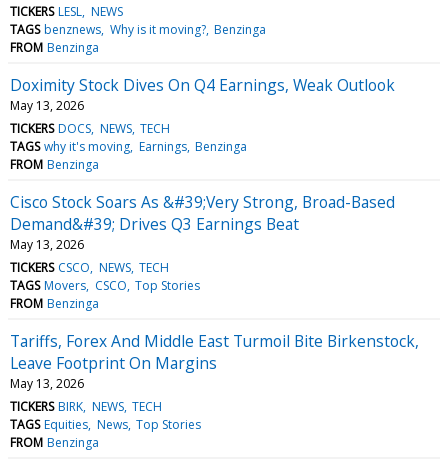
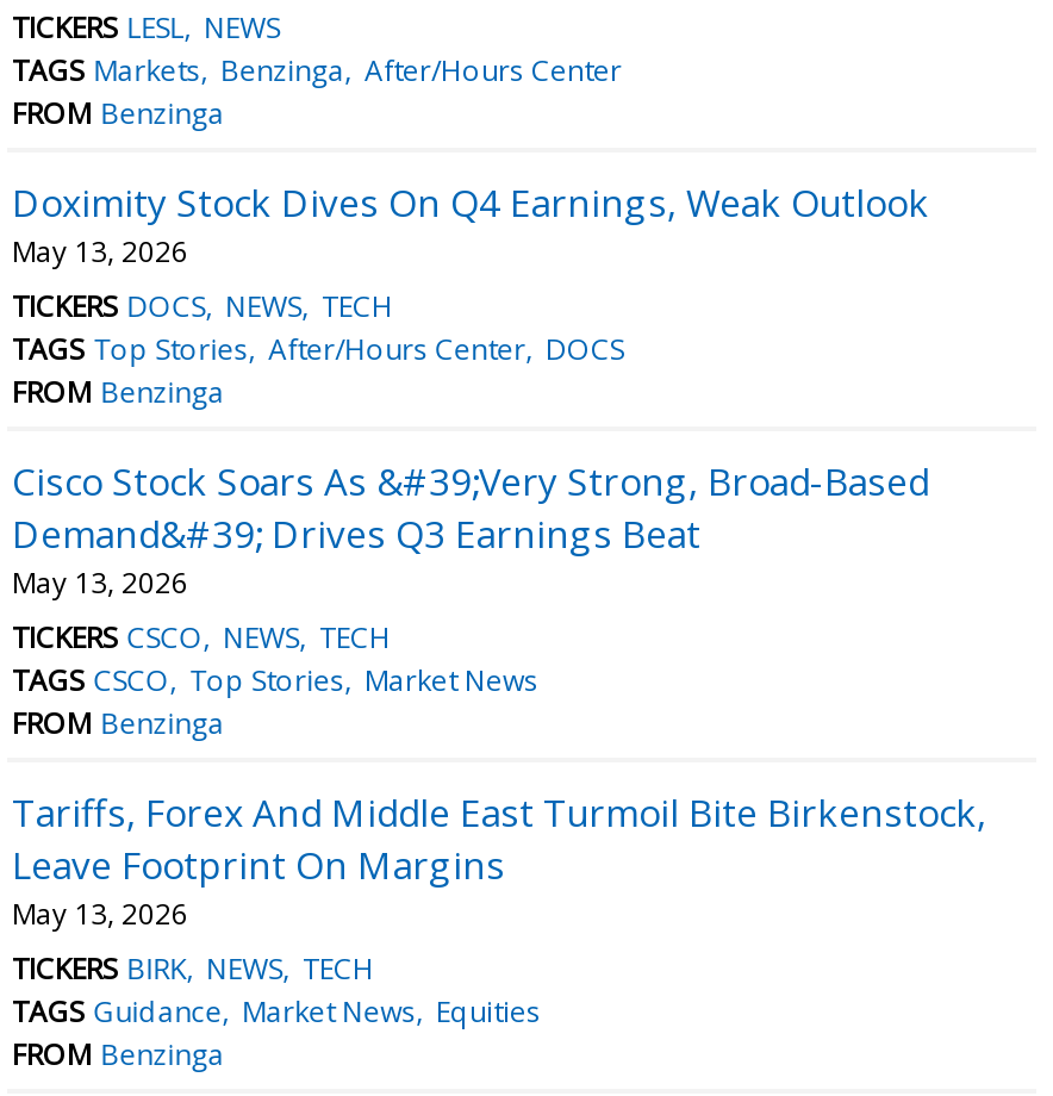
- TAGS benznews Why is it moving? Benzinga
+ TAGS Markets Benzinga After/Hours Center

- TAGS why it's moving Earnings Benzinga
+ TAGS Top Stories After/Hours Center DOCS

- TAGS Movers CSCO Top Stories
+ TAGS CSCO Top Stories Market News

- TAGS Equities News Top Stories
+ TAGS Guidance Market News Equities
